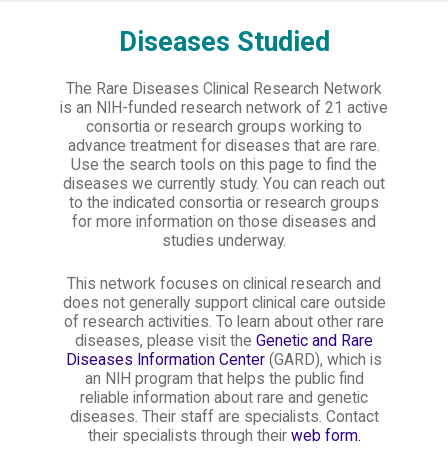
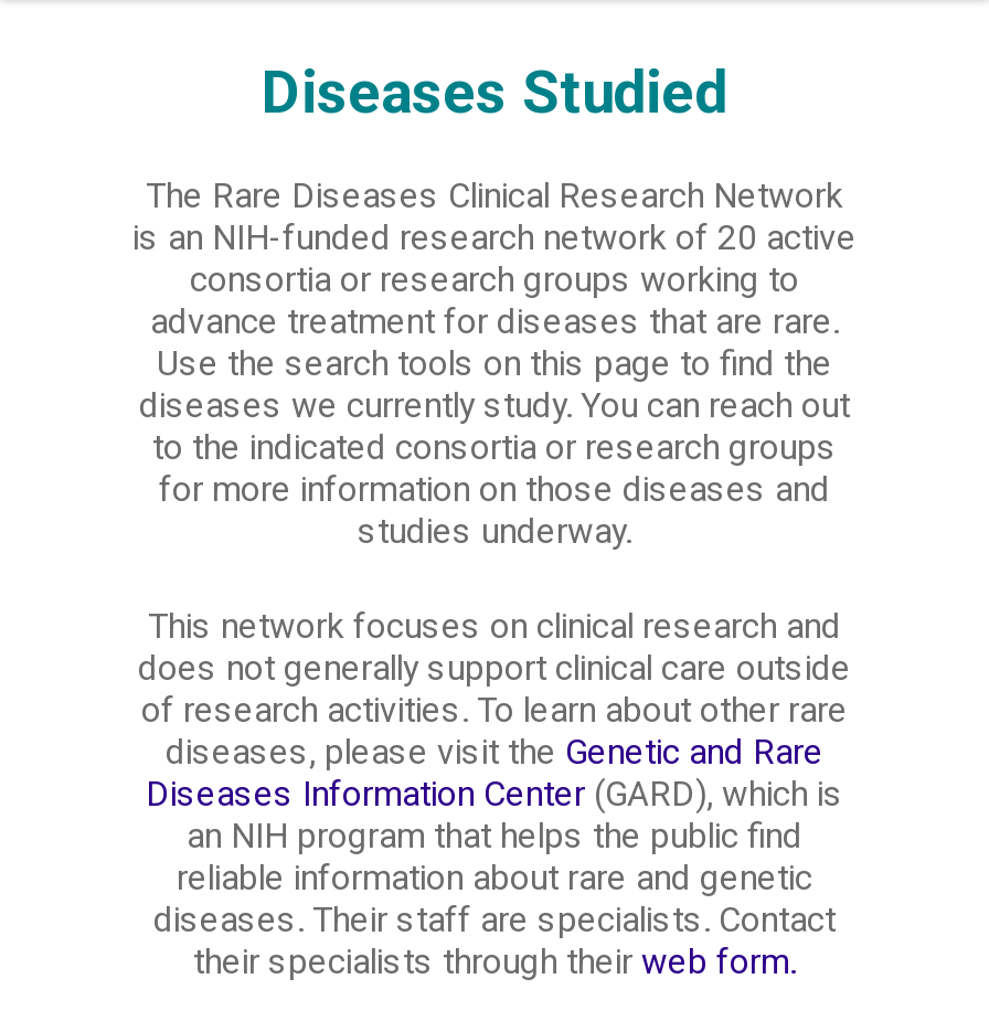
- is an NIH-funded research network of 21 active
+ is an NIH-funded research network of 20 active
